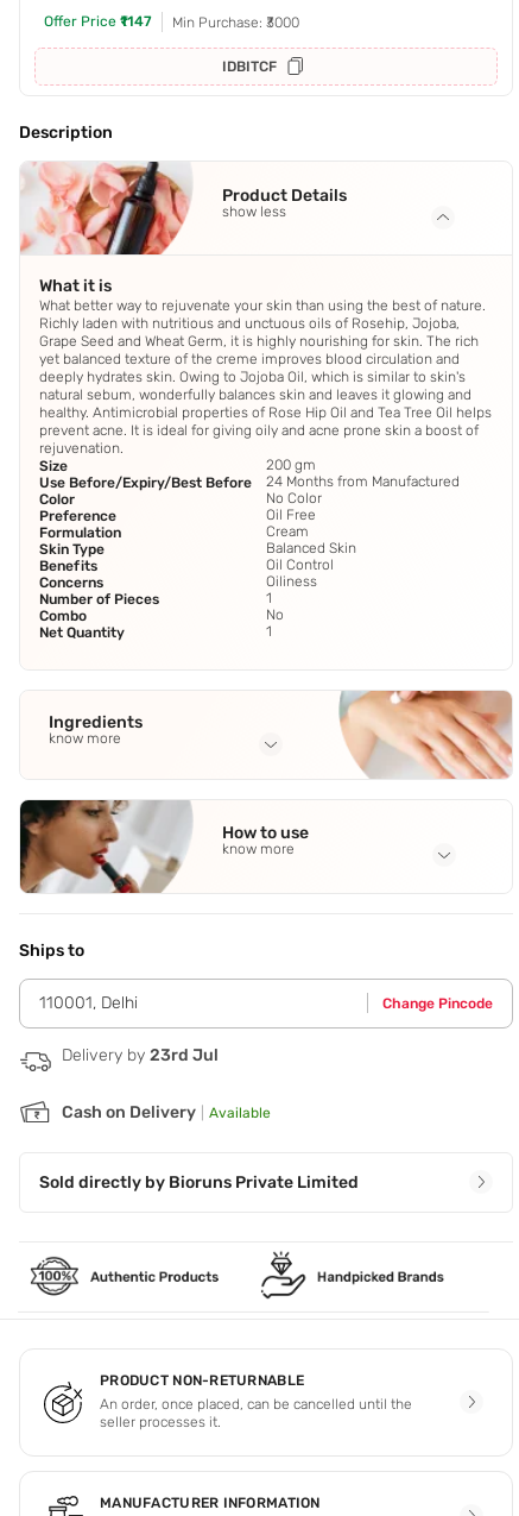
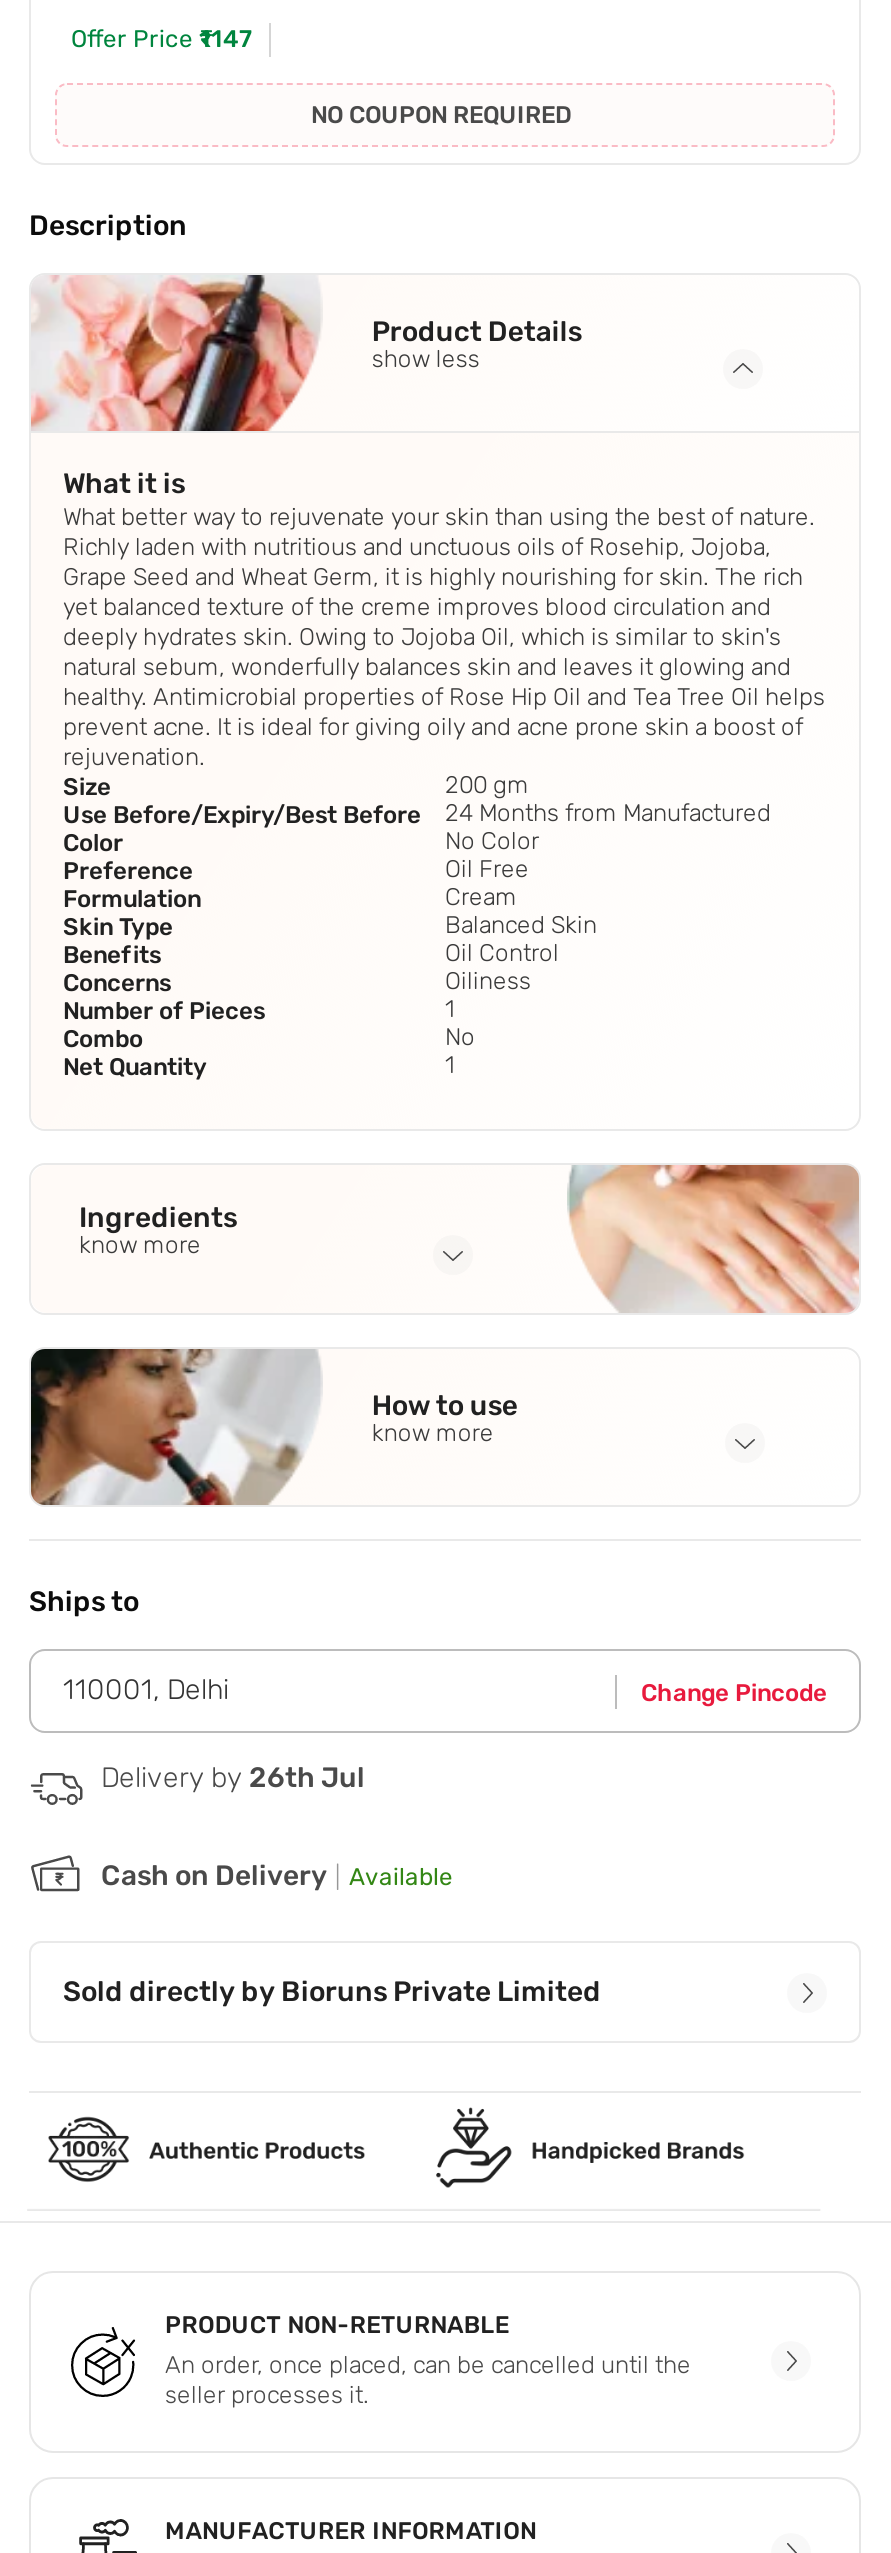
- Min Purchase: ₹3000
- IDBITCF
+ NO COUPON REQUIRED

- Delivery by 23rd Jul
+ Delivery by 26th Jul
